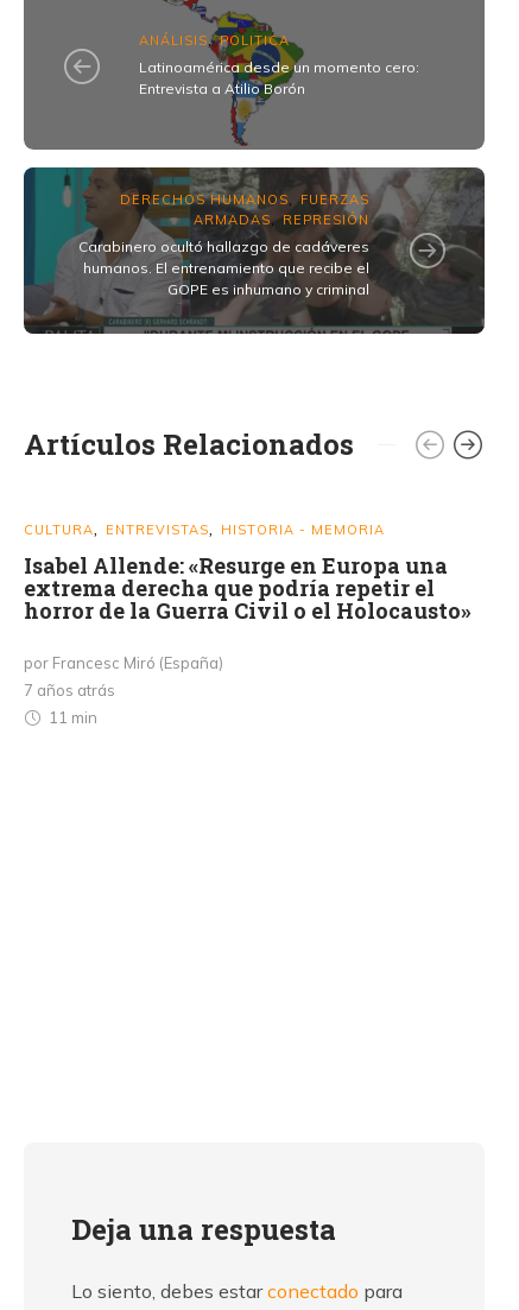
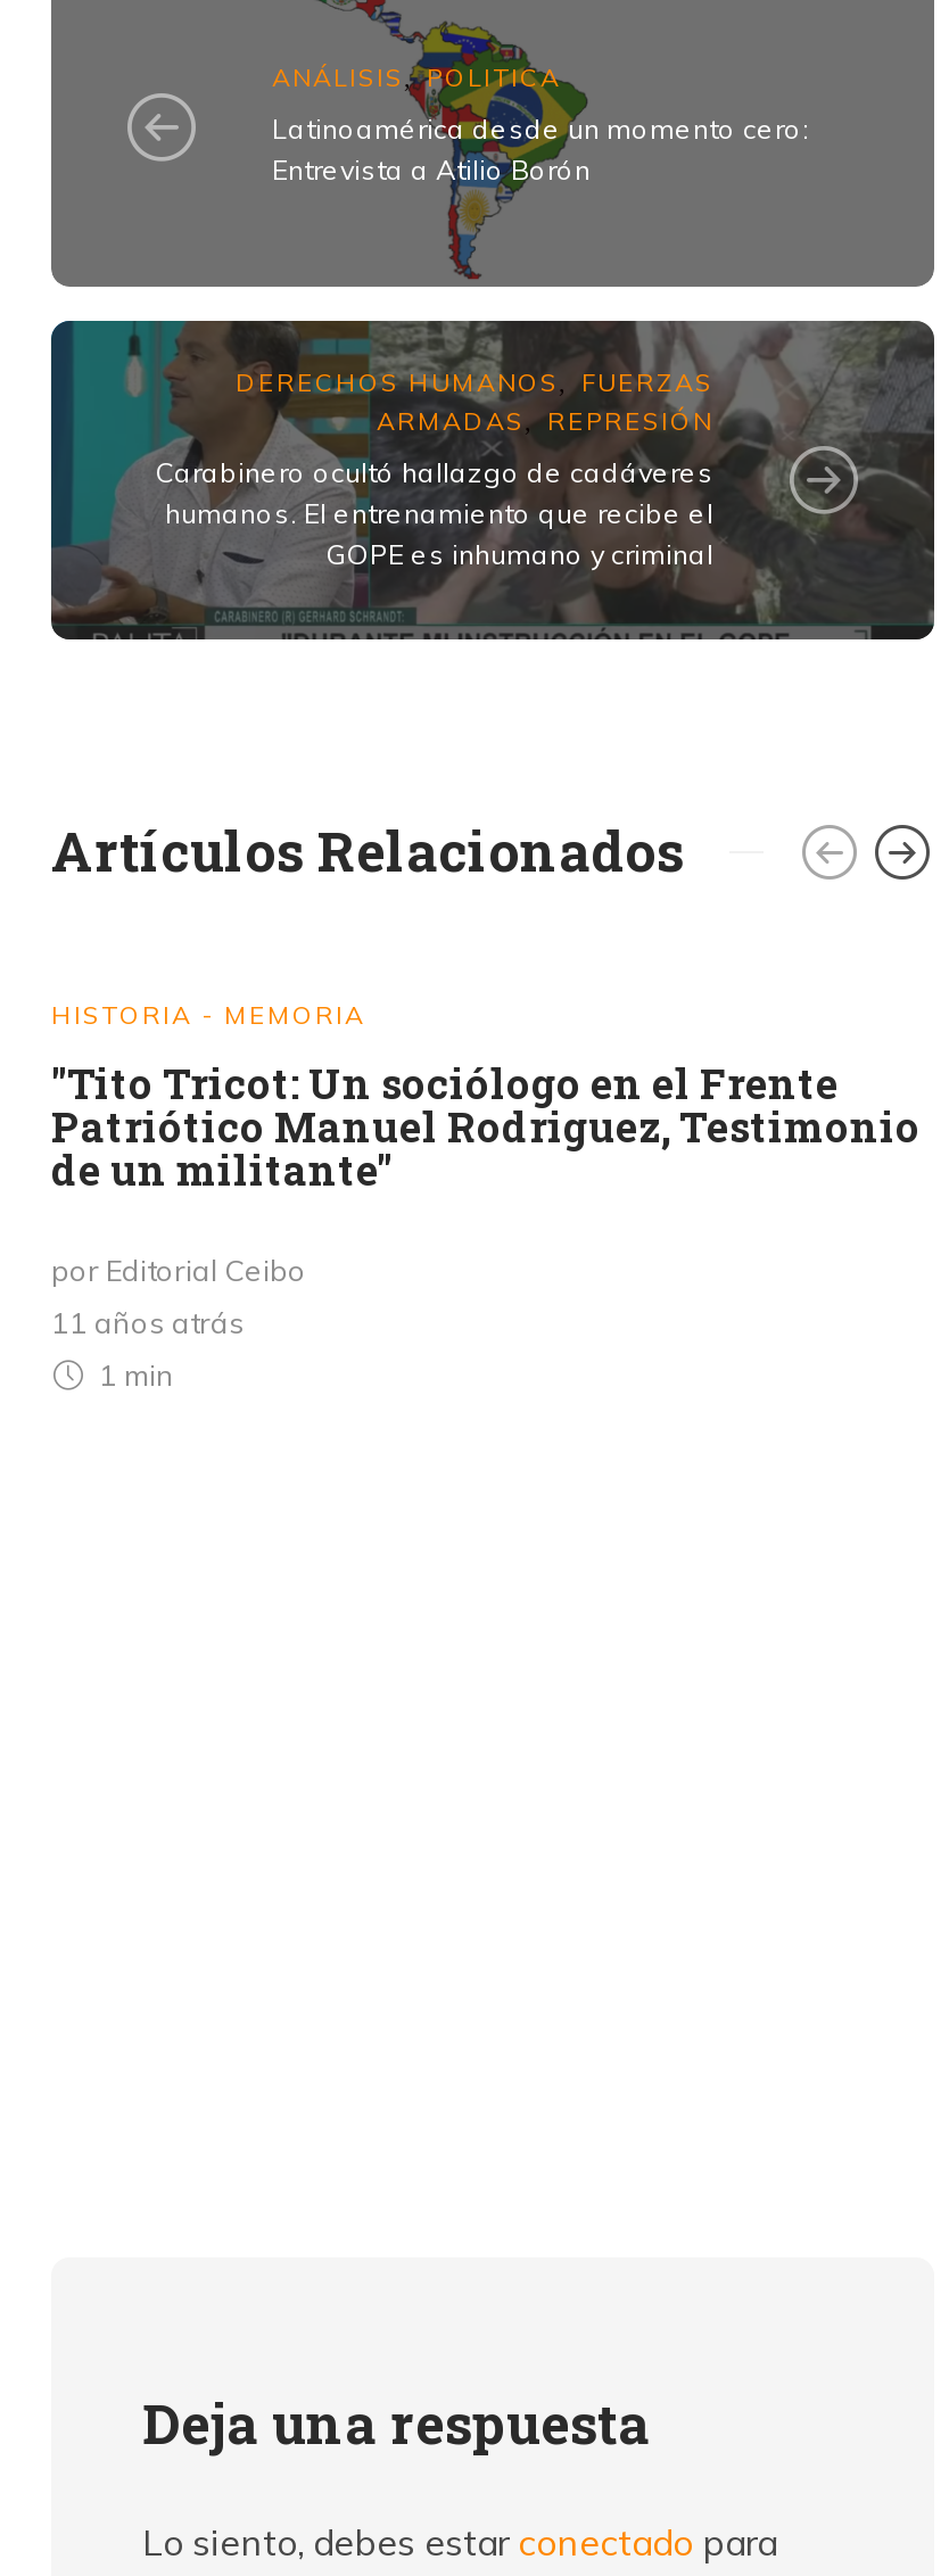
- CULTURA, ENTREVISTAS, HISTORIA - MEMORIA
+ HISTORIA - MEMORIA

- Isabel Allende: «Resurge en Europa una
- extrema derecha que podría repetir el
- horror de la Guerra Civil o el Holocausto»
+ "Tito Tricot: Un sociólogo en el Frente
+ Patriótico Manuel Rodriguez, Testimonio
+ de un militante"

- por Francesc Miró (España)
- 7 años atrás
- 11 min
+ por Editorial Ceibo
+ 11 años atrás
+ 1 min
